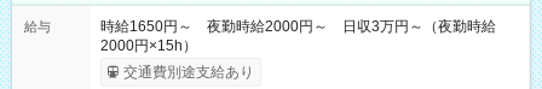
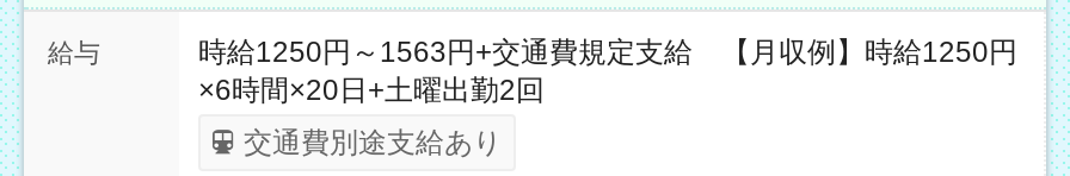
- 時給1650円～ 夜勤時給2000円～ 日収3万円～（夜勤時給
- 2000円×15h）
+ 時給1250円～1563円+交通費規定支給 【月収例】時給1250円
+ ×6時間×20日+土曜出勤2回
